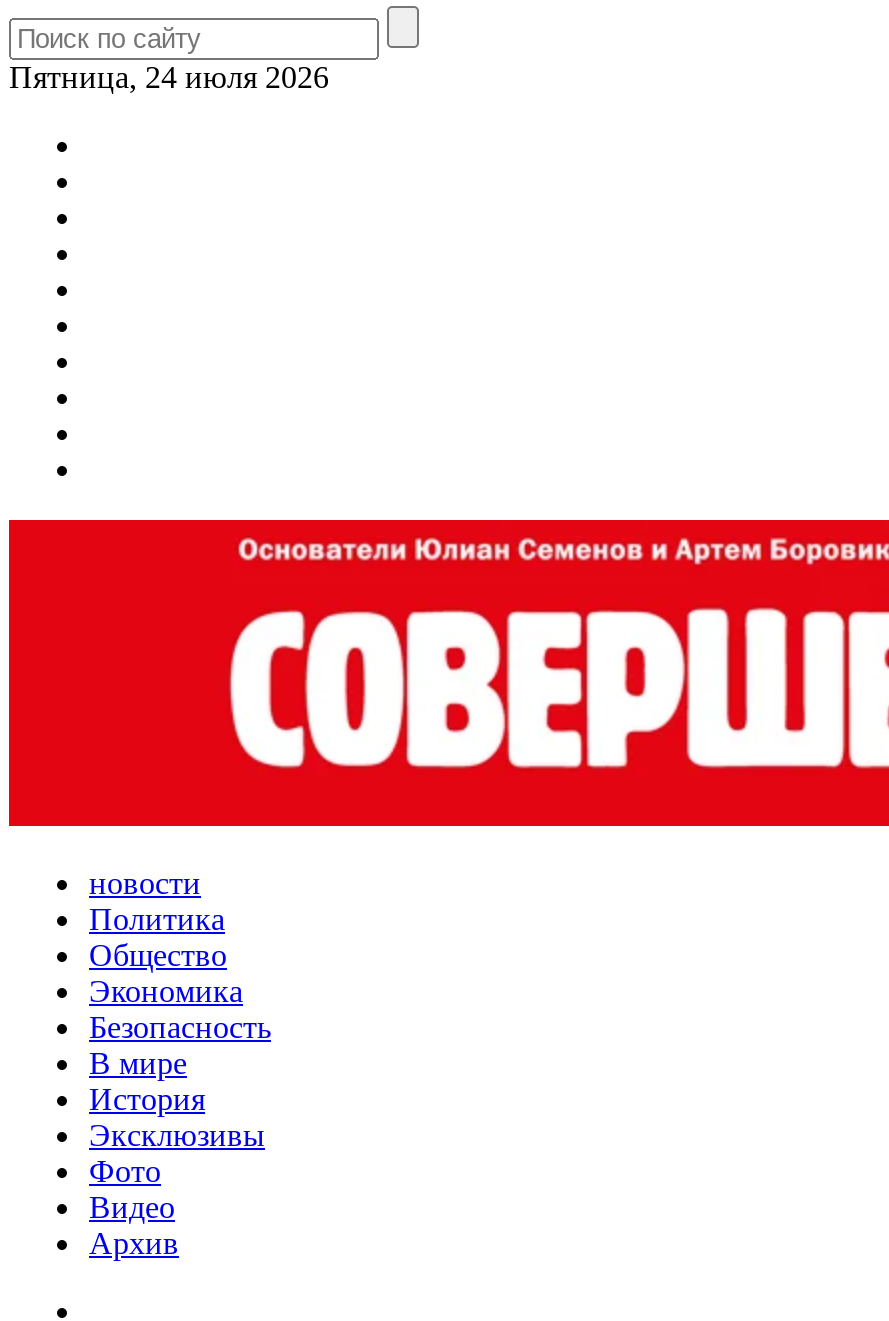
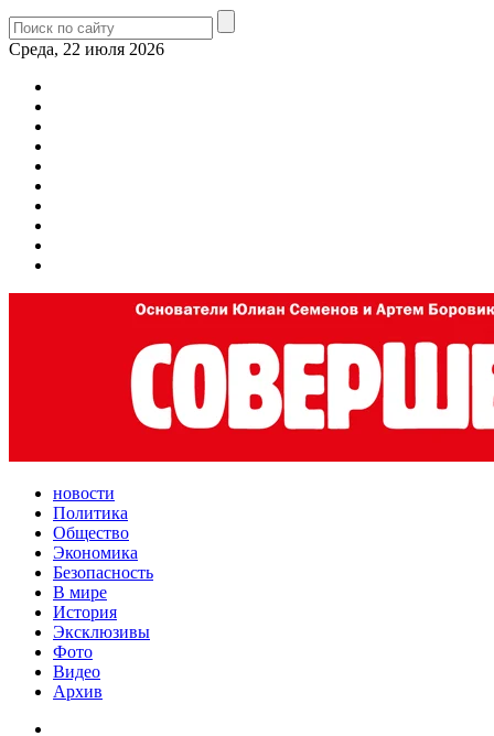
- Пятница, 24 июля 2026
+ Среда, 22 июля 2026
